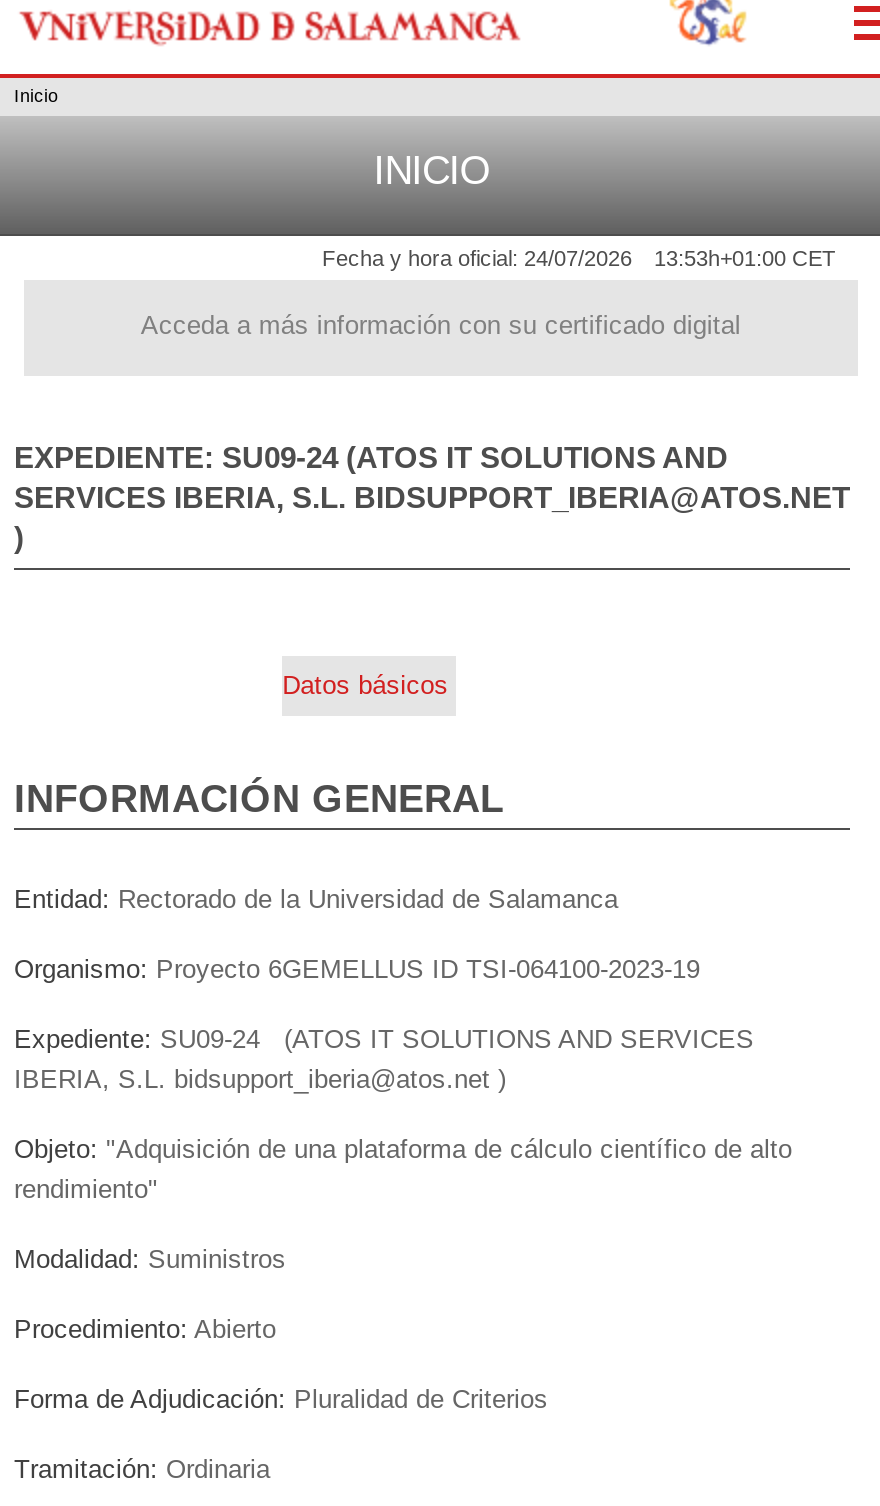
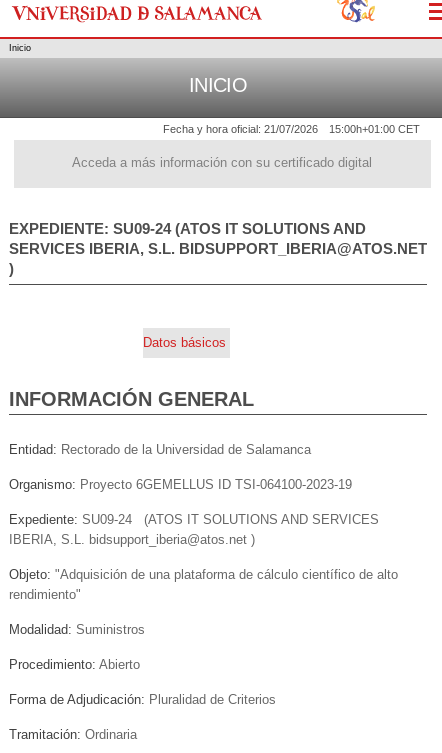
- Fecha y hora oficial: 24/07/2026
+ Fecha y hora oficial: 21/07/2026

- 13:53h+01:00 CET
+ 15:00h+01:00 CET
